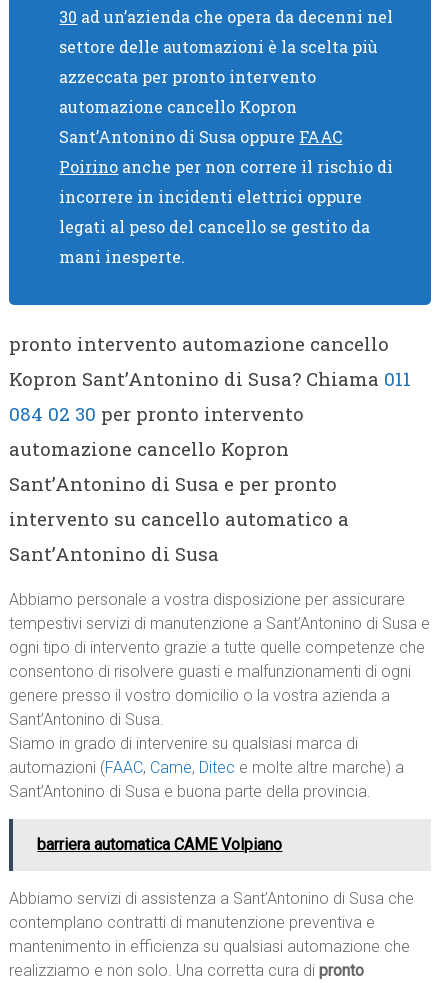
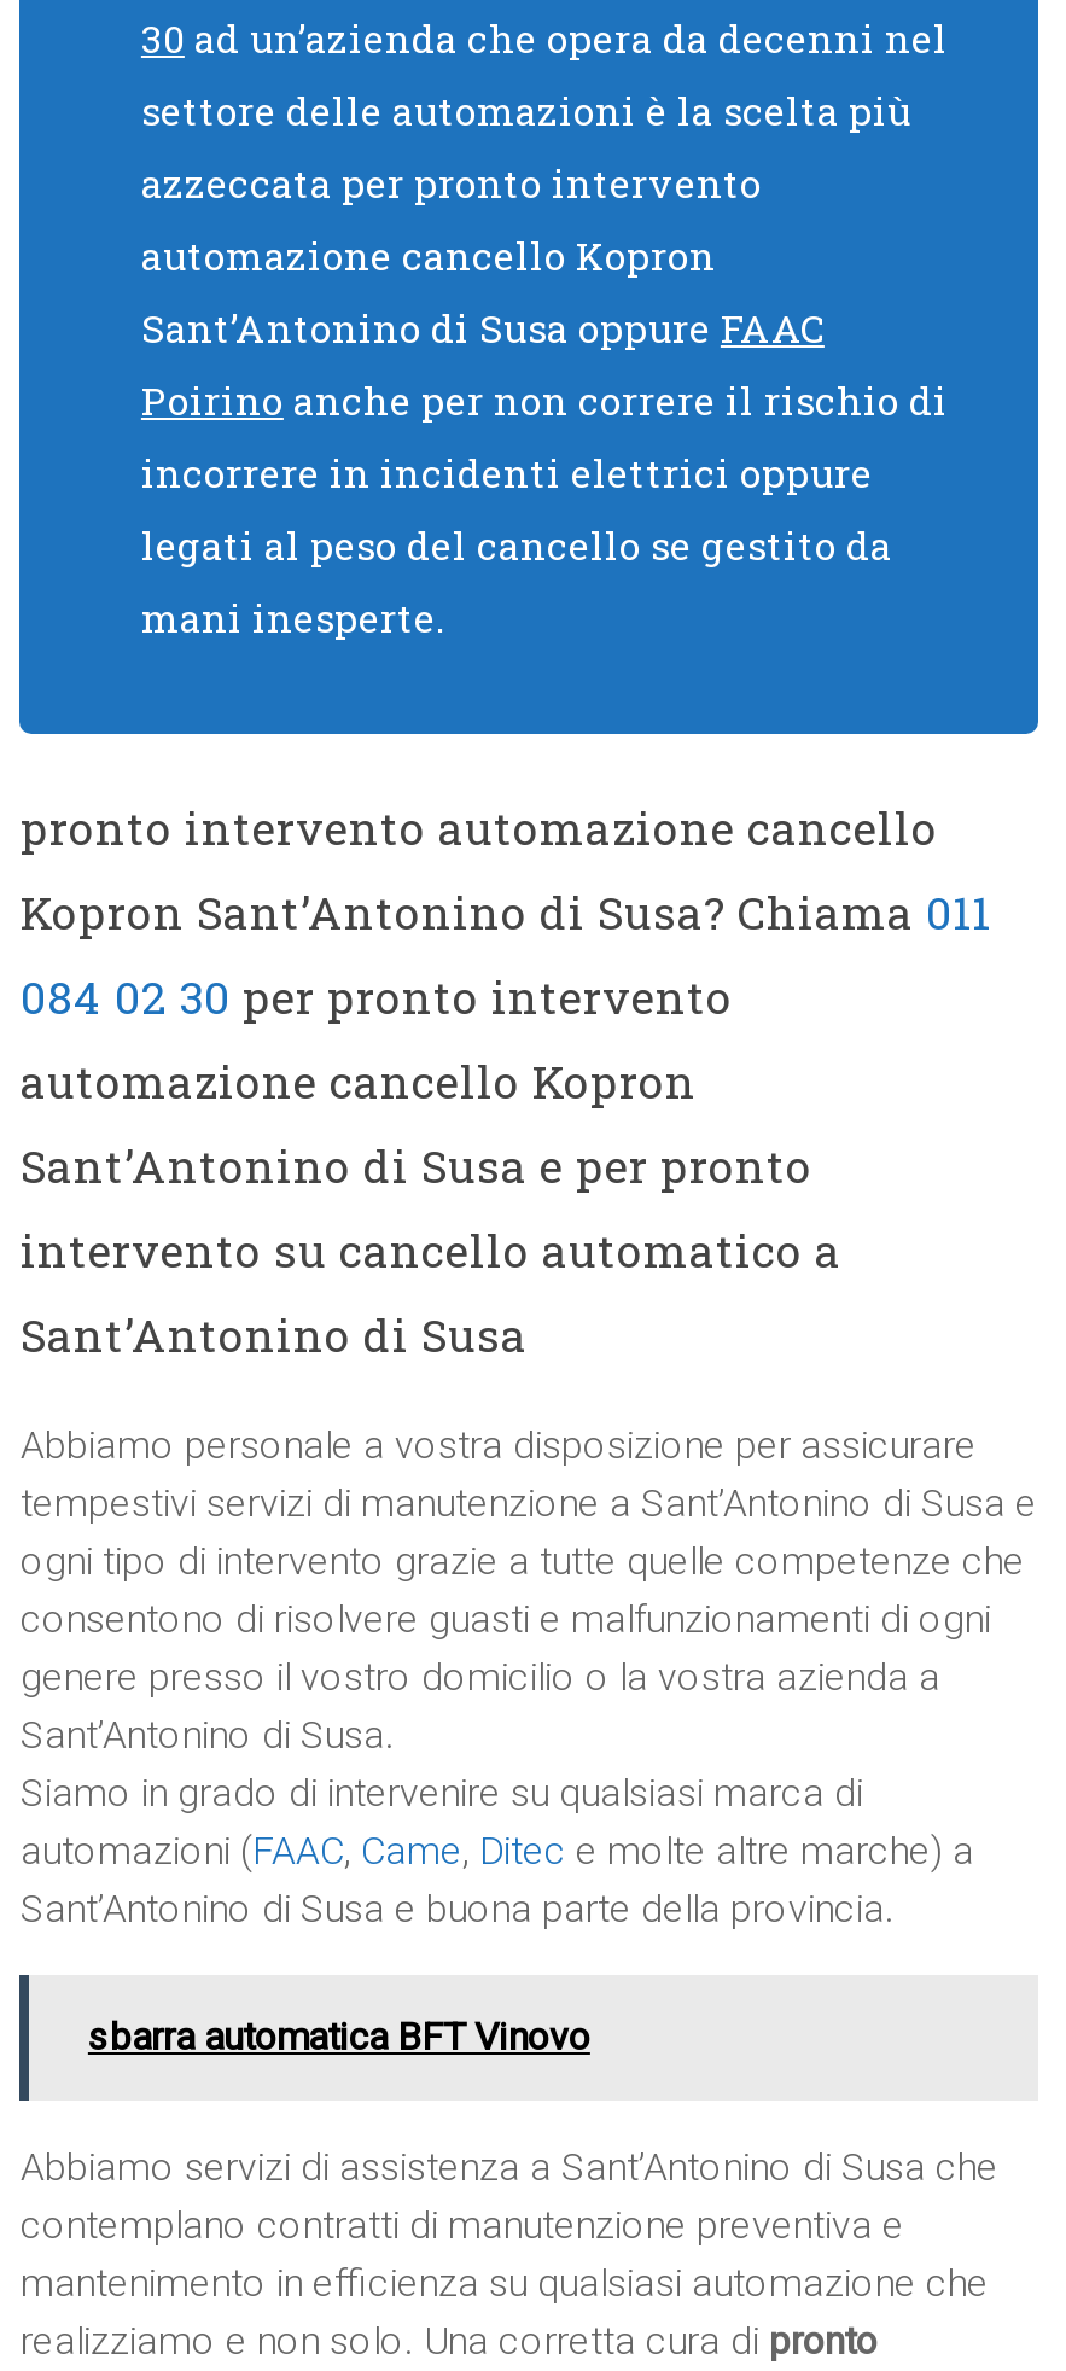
- barriera automatica CAME Volpiano
+ sbarra automatica BFT Vinovo
